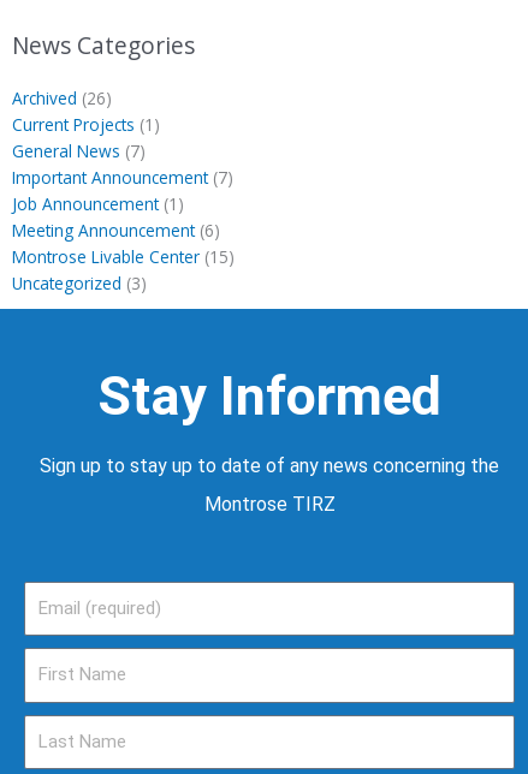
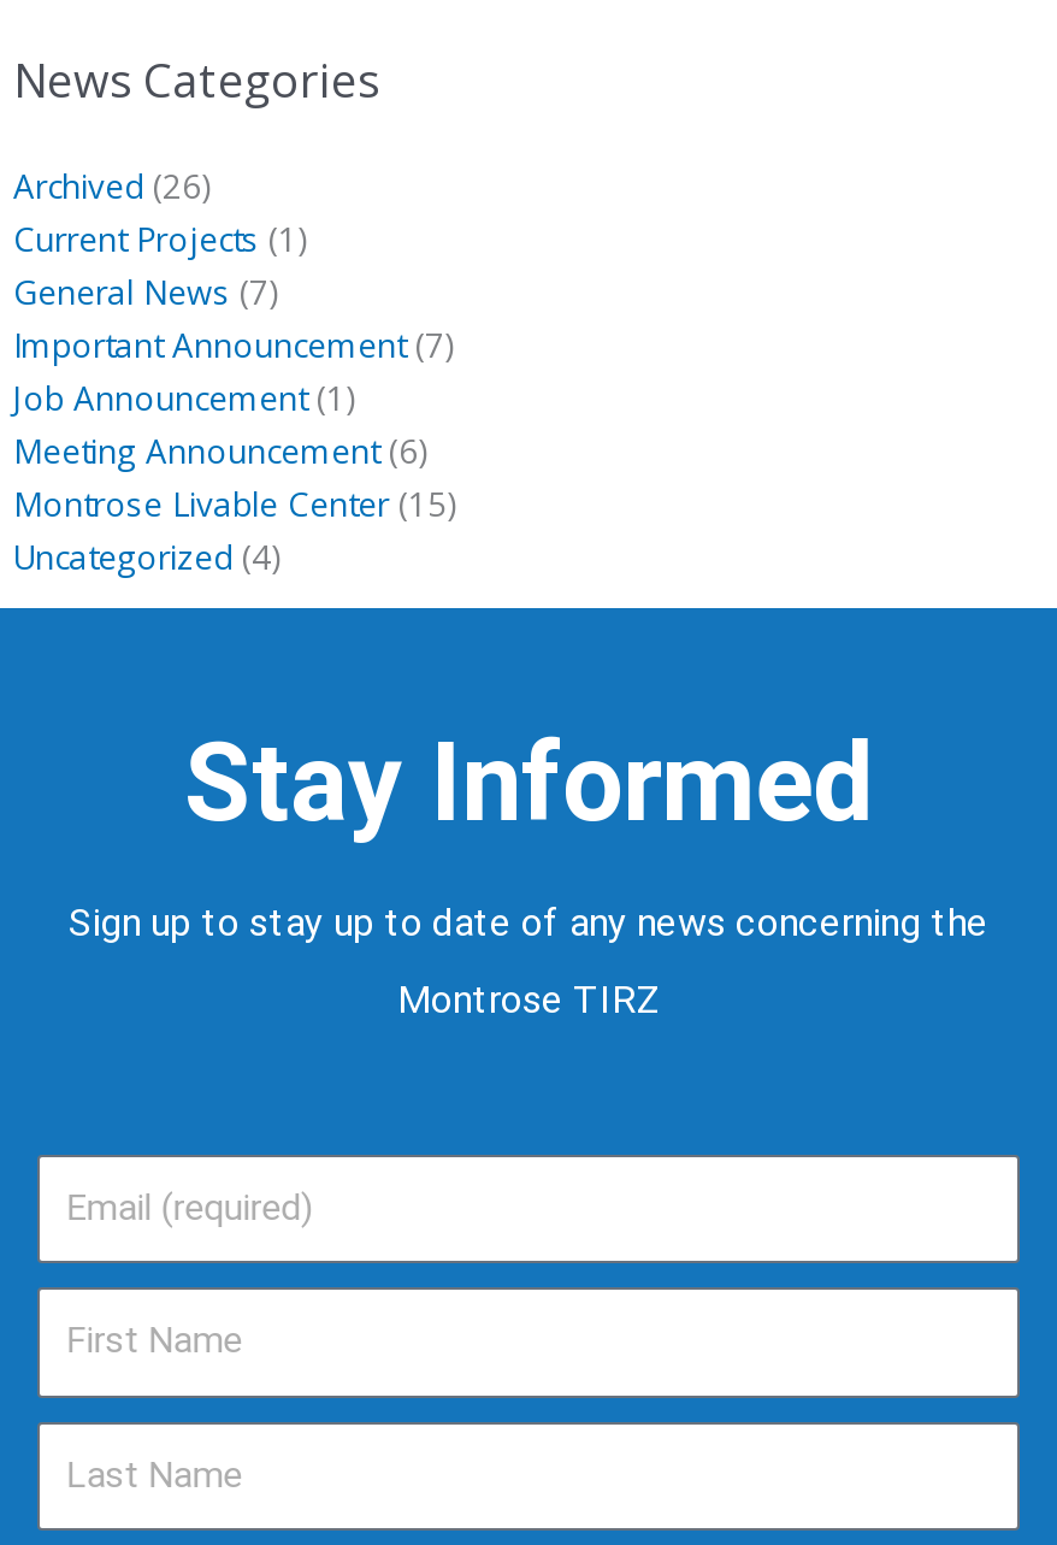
- Uncategorized (3)
+ Uncategorized (4)
